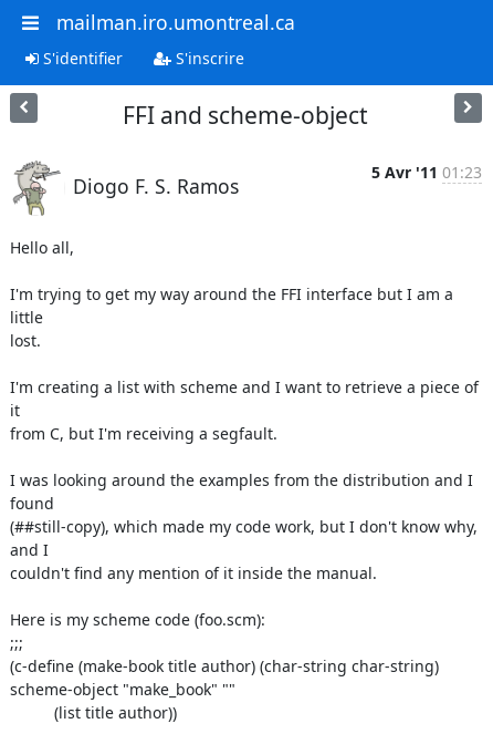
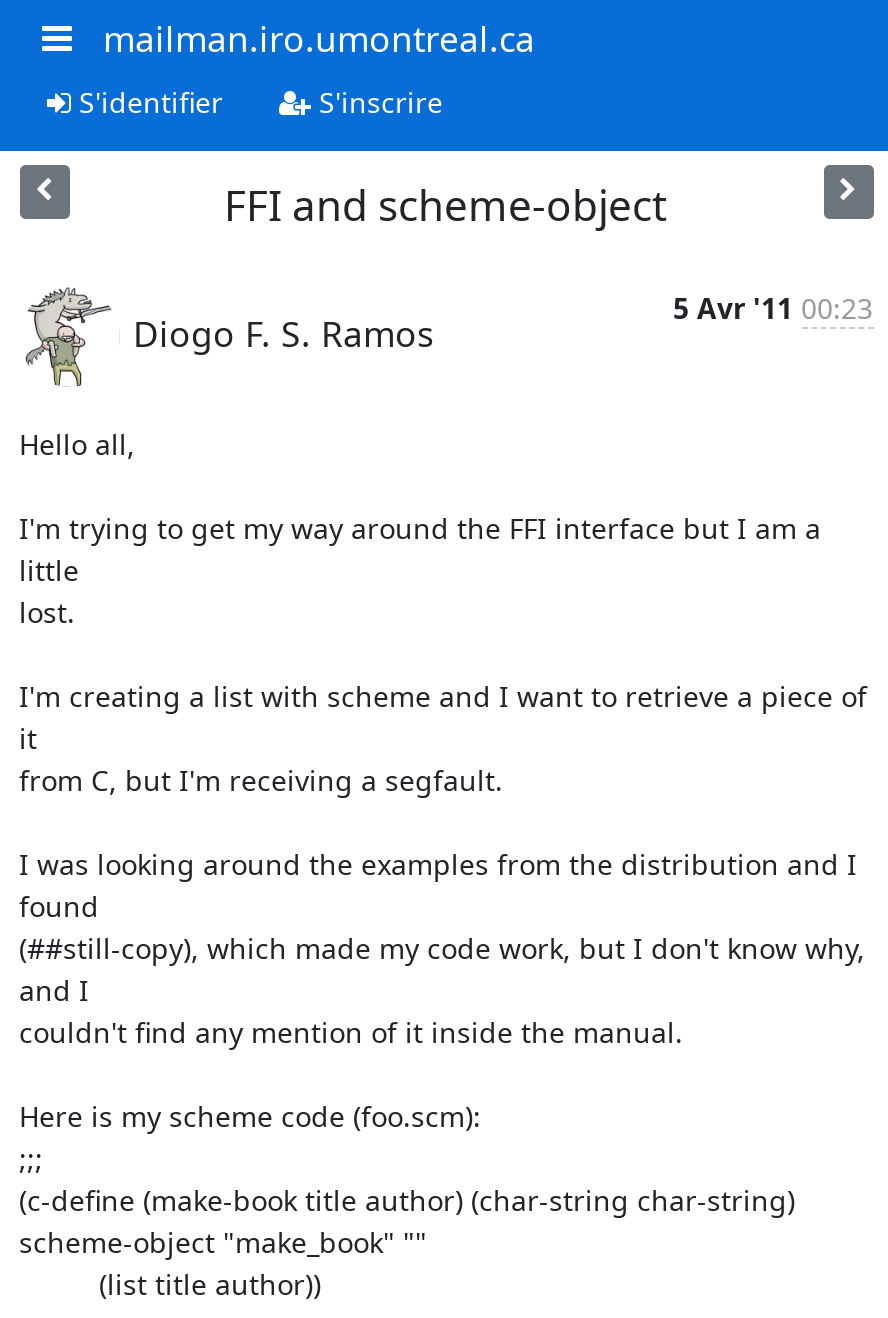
- 5 Avr '11 01:23
+ 5 Avr '11 00:23
